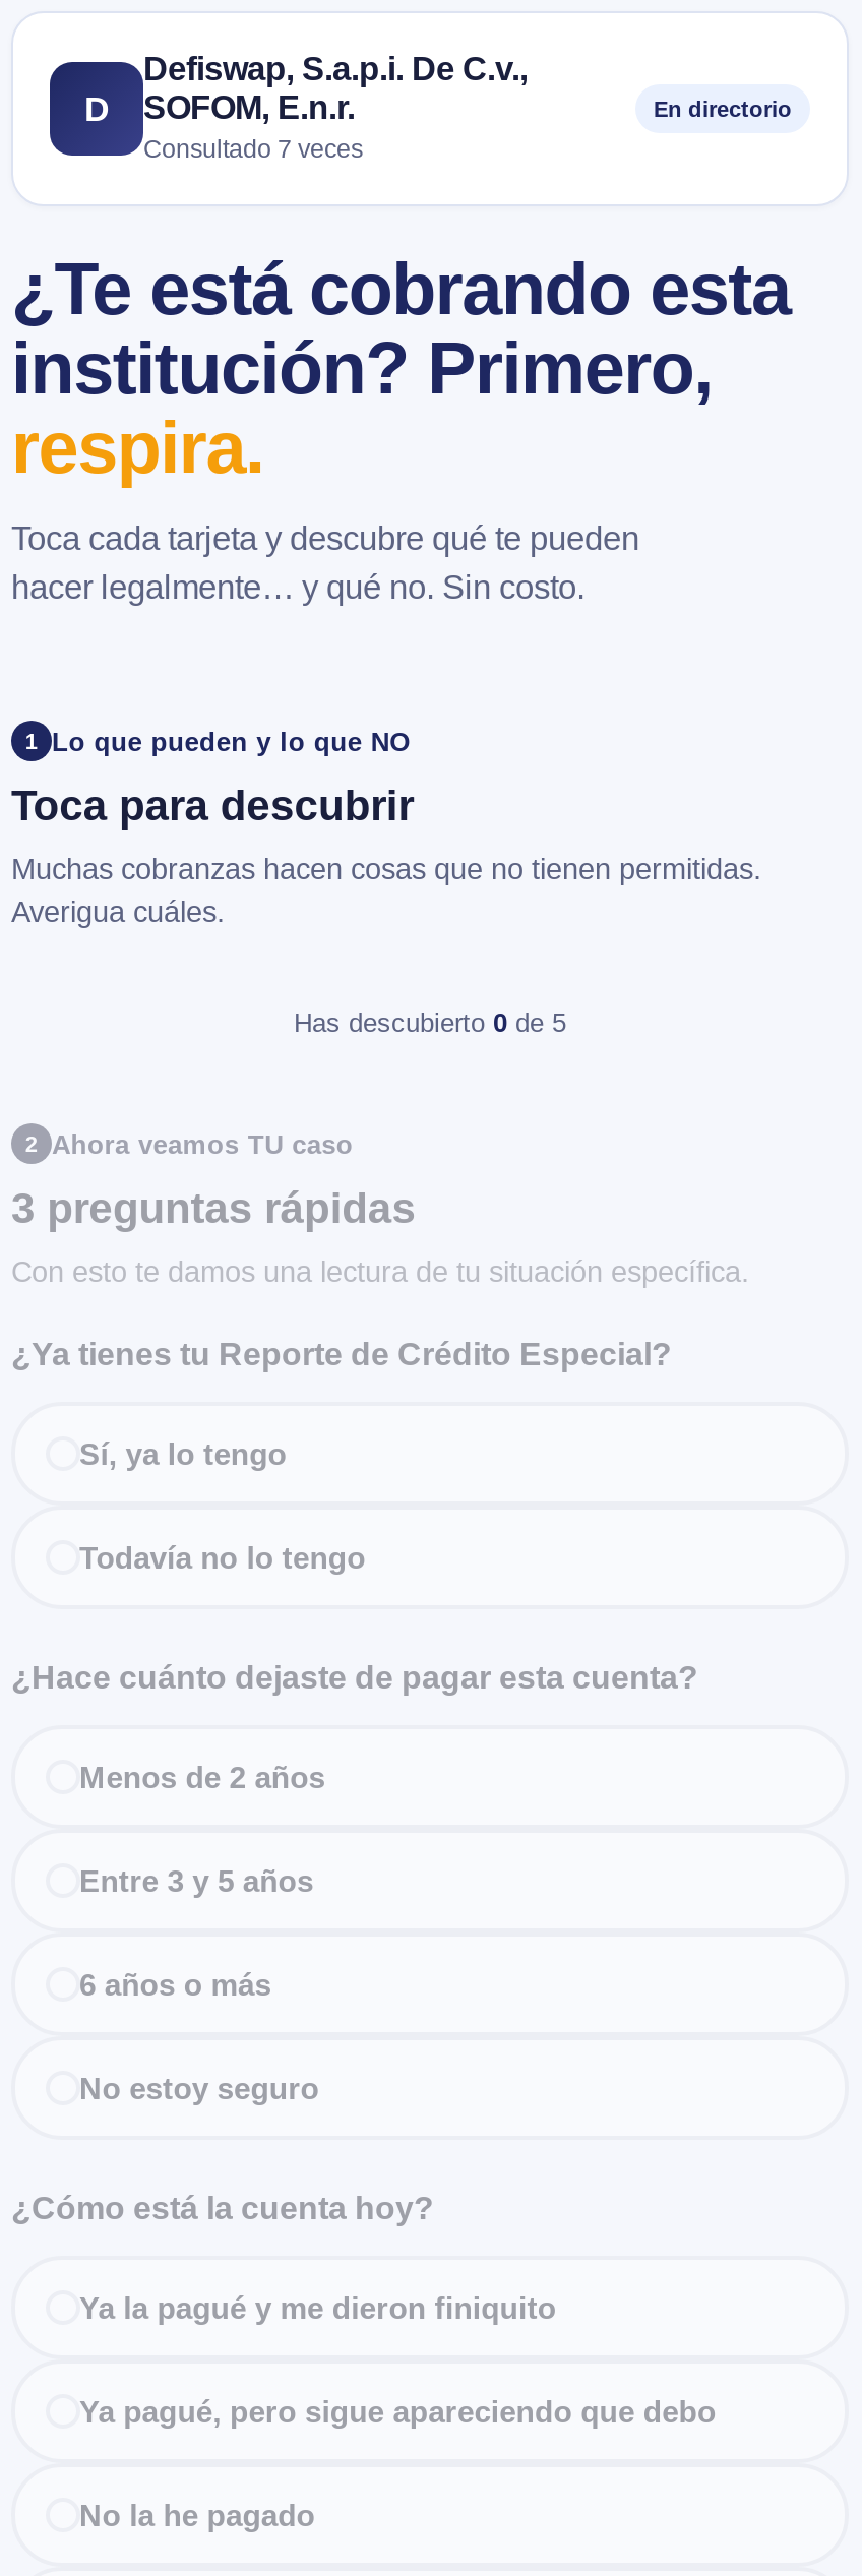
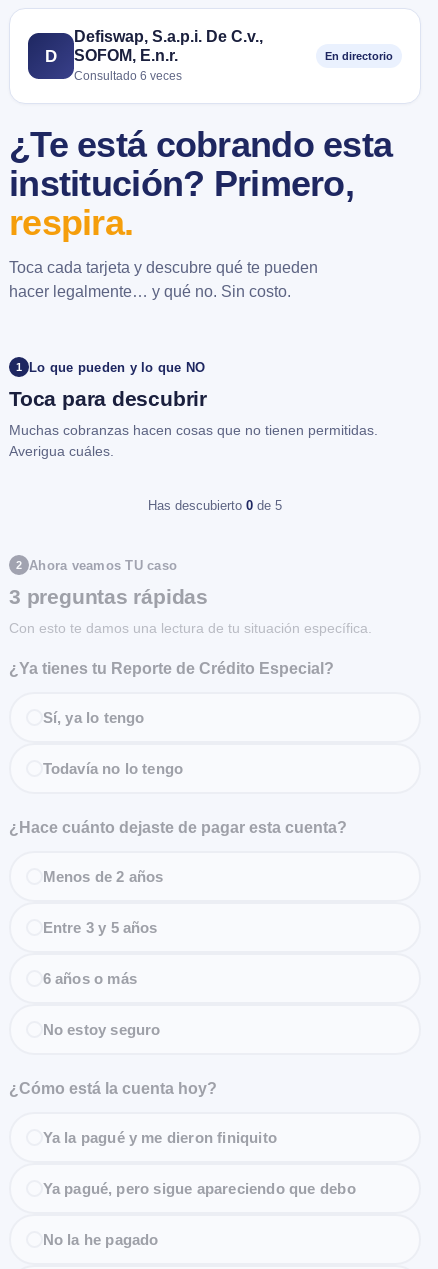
- Consultado 7 veces
+ Consultado 6 veces
